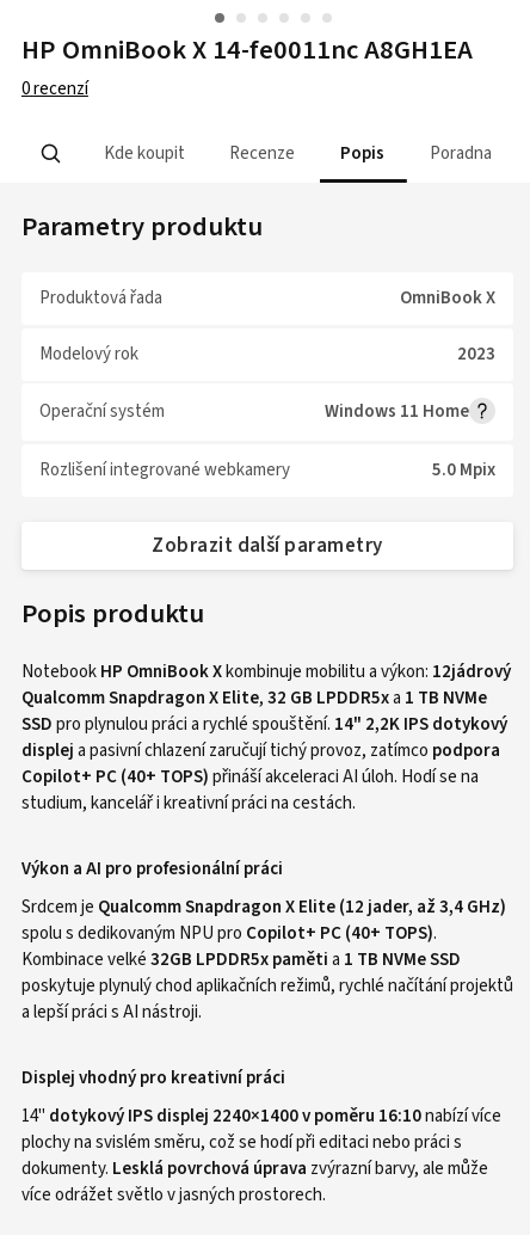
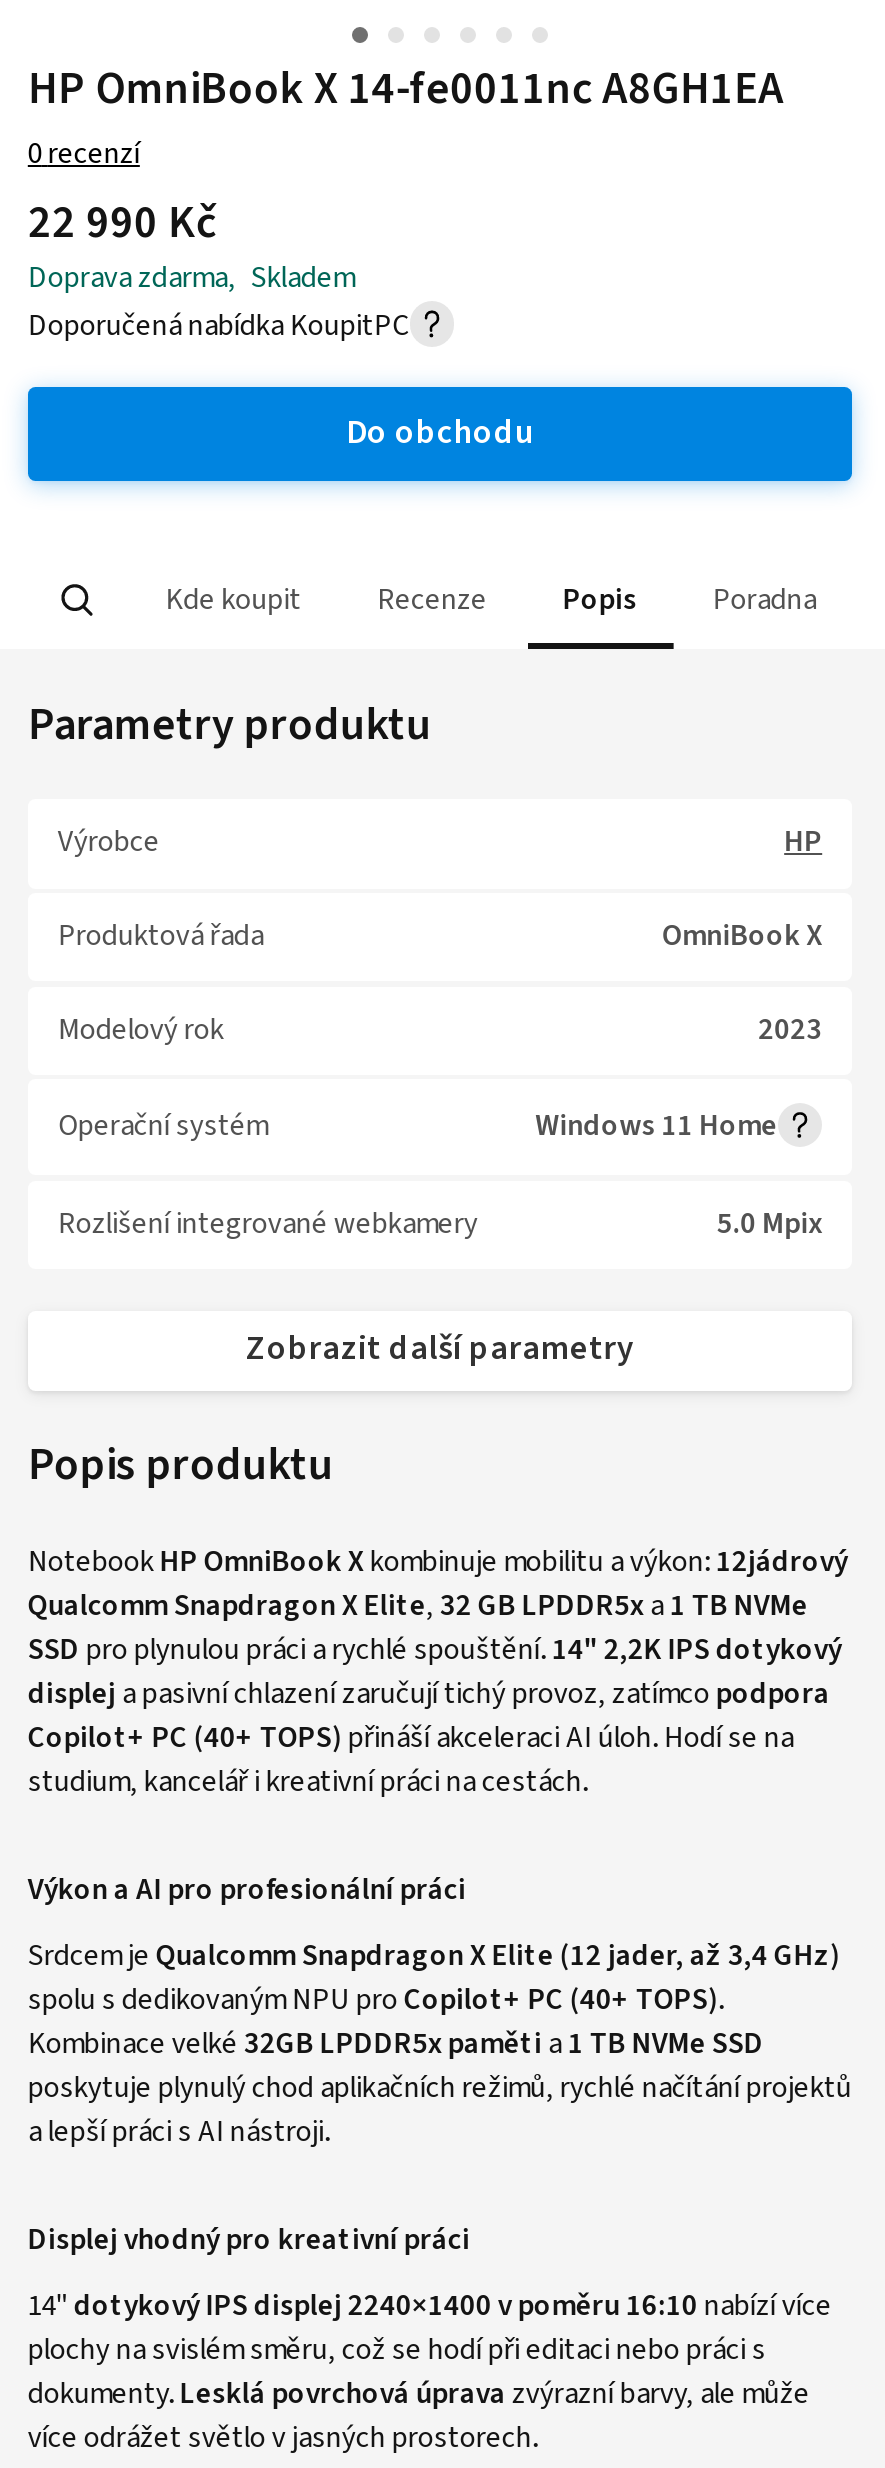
+ 22 990 Kč
+ Doprava zdarma, Skladem
+ Doporučená nabídka KoupitPC
+ Do obchodu

+ Výrobce
+ HP
